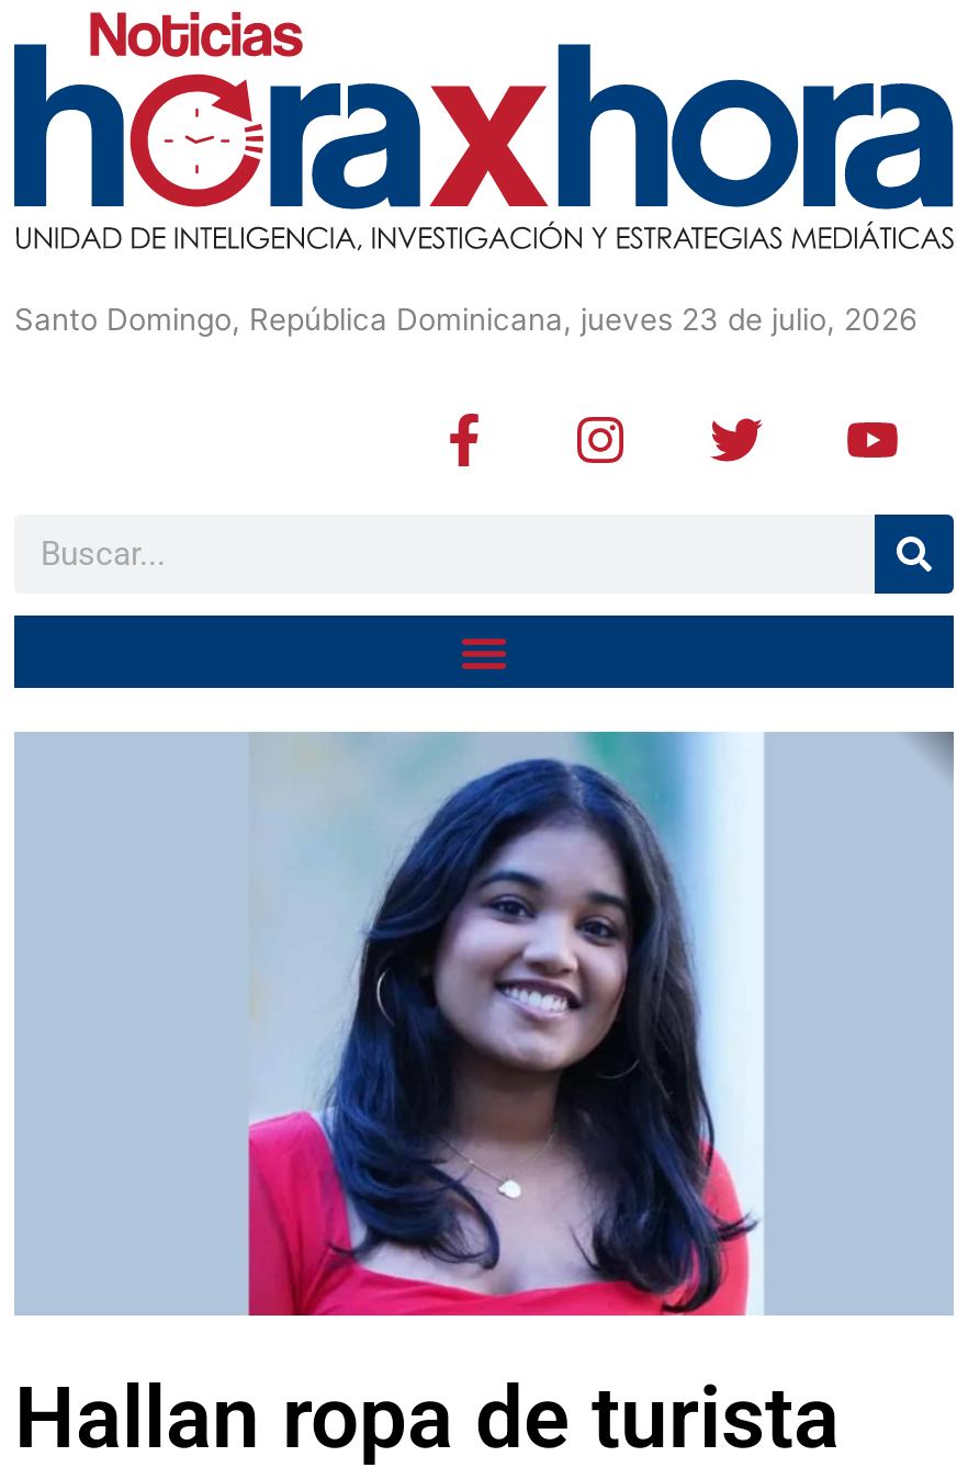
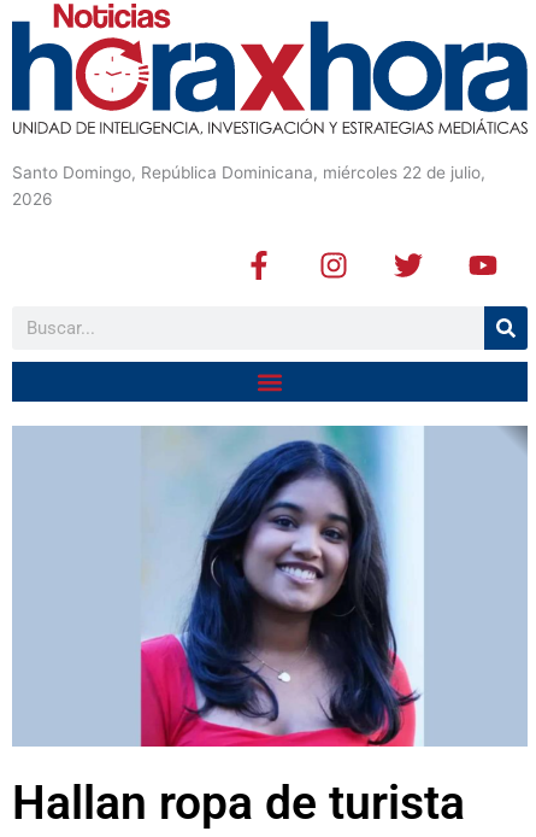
- Santo Domingo, República Dominicana, jueves 23 de julio, 2026
+ Santo Domingo, República Dominicana, miércoles 22 de julio,
+ 2026
